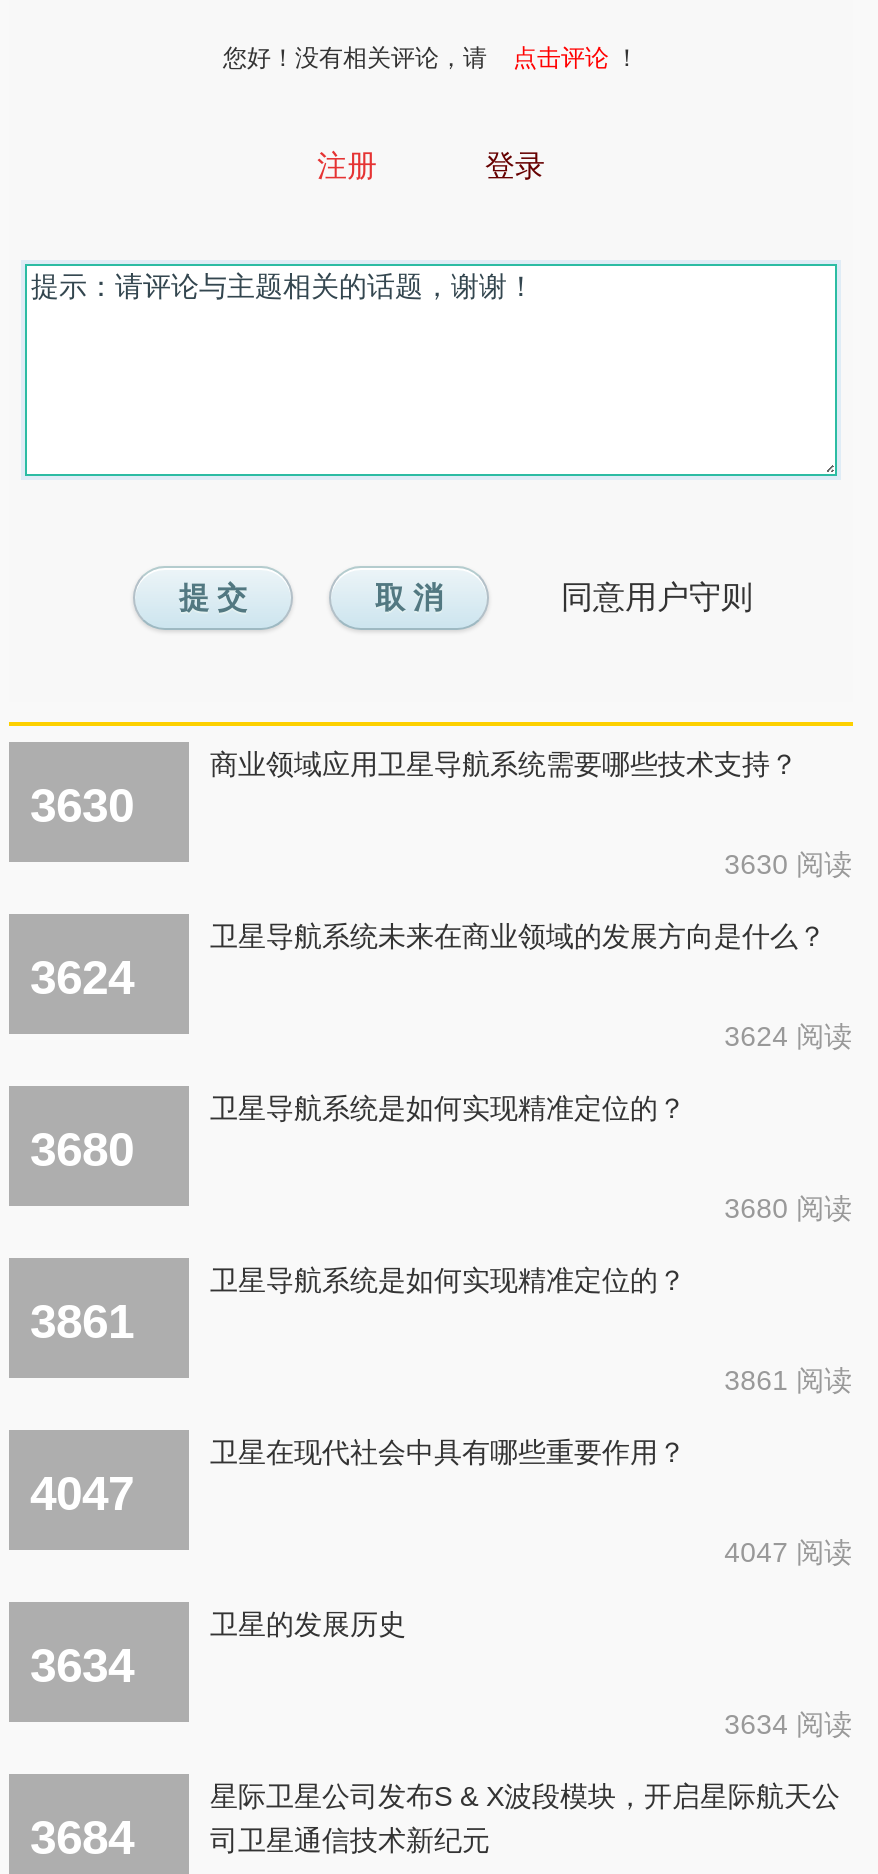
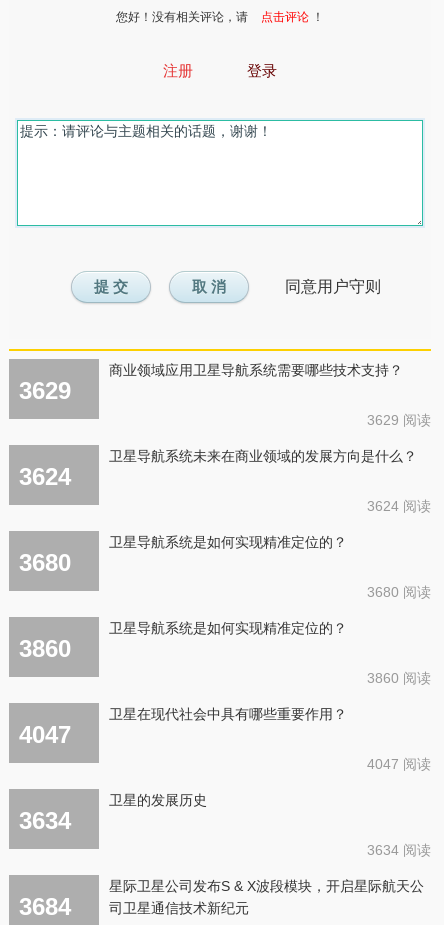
- 3630
+ 3629

- 3630阅读
+ 3629阅读

- 3861
+ 3860

- 3861阅读
+ 3860阅读
